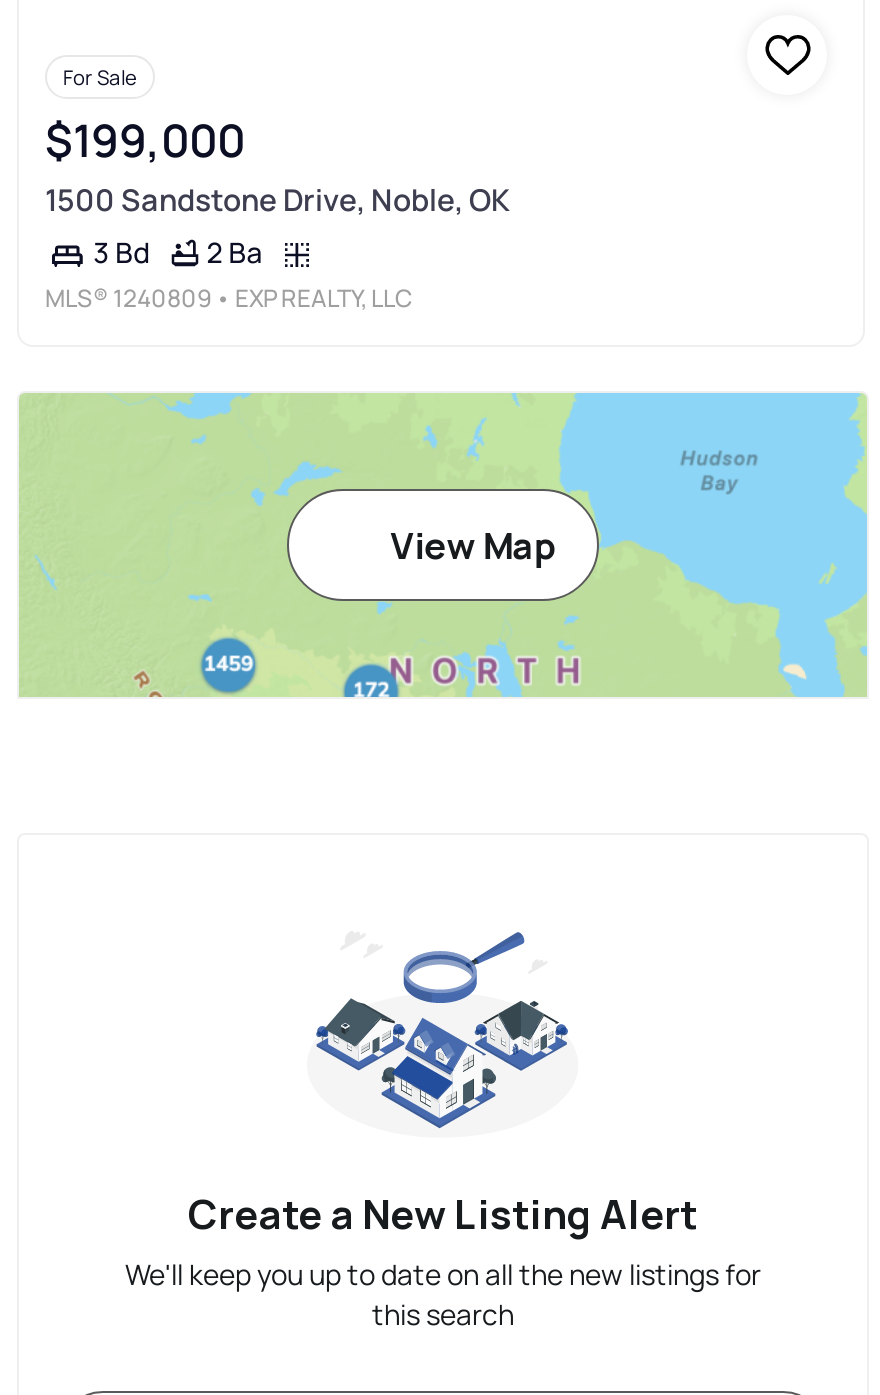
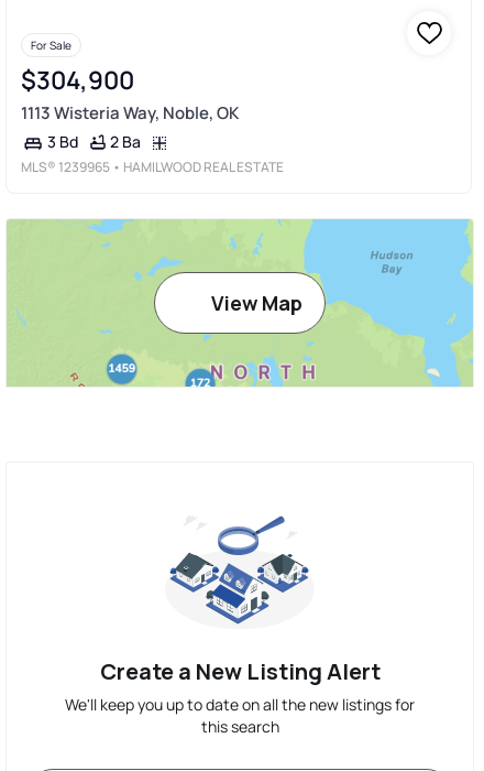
- $199,000
+ $304,900

- 1500 Sandstone Drive, Noble, OK
+ 1113 Wisteria Way, Noble, OK

- MLS® 1240809 • EXP REALTY, LLC
+ MLS® 1239965 • HAMILWOOD REAL ESTATE
